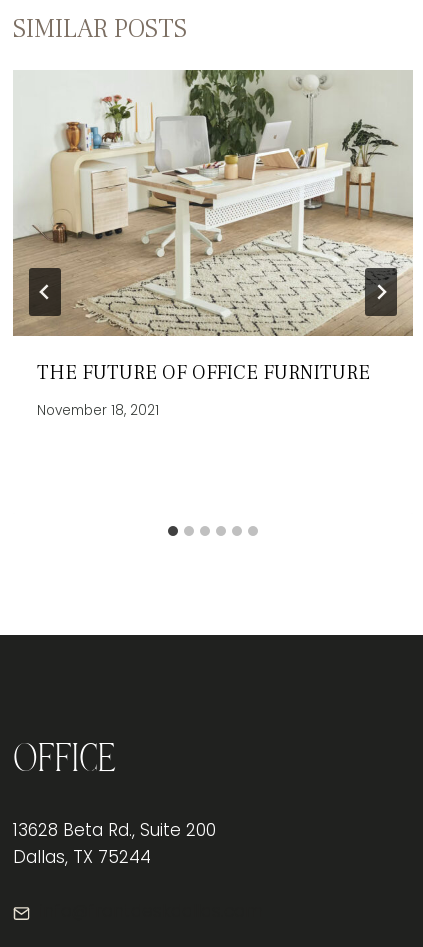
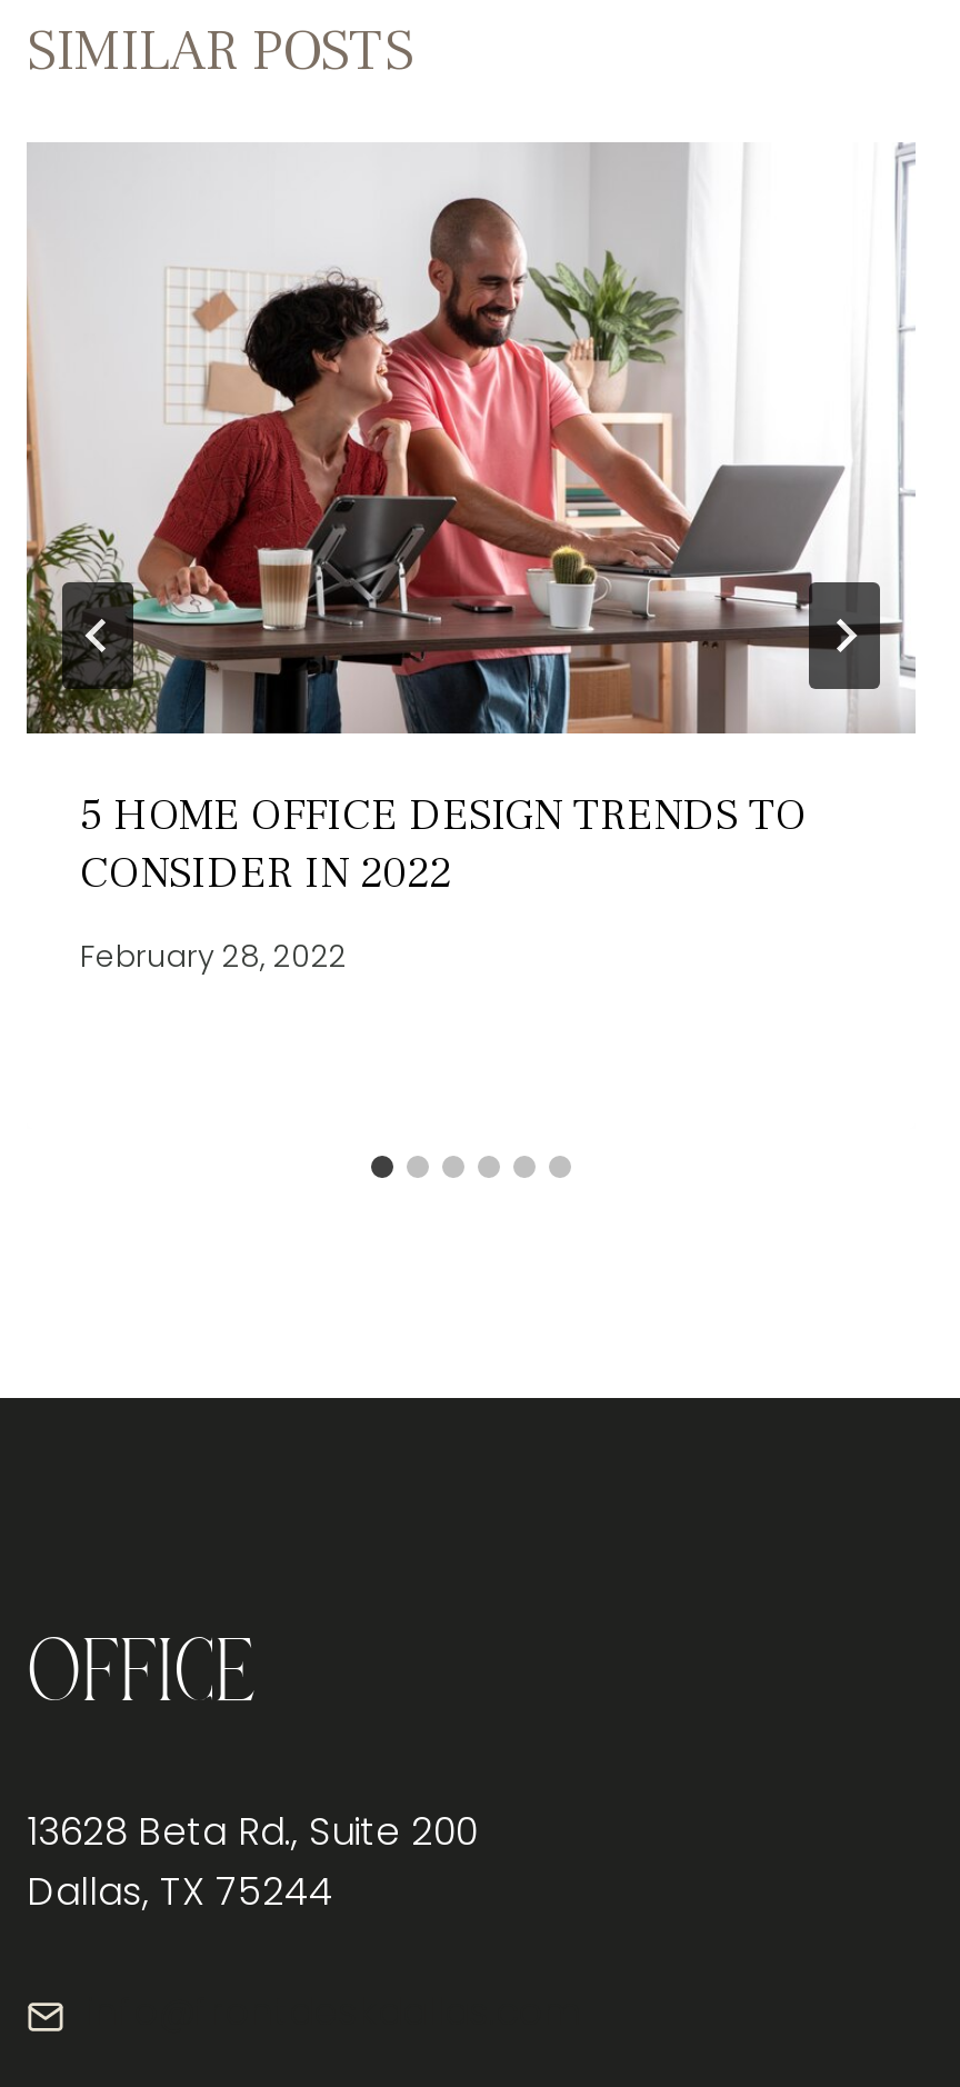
- [image]
- THE FUTURE OF OFFICE FURNITURE
+ [image]
+ 5 HOME OFFICE DESIGN TRENDS TO
+ CONSIDER IN 2022

- November 18, 2021
+ February 28, 2022
